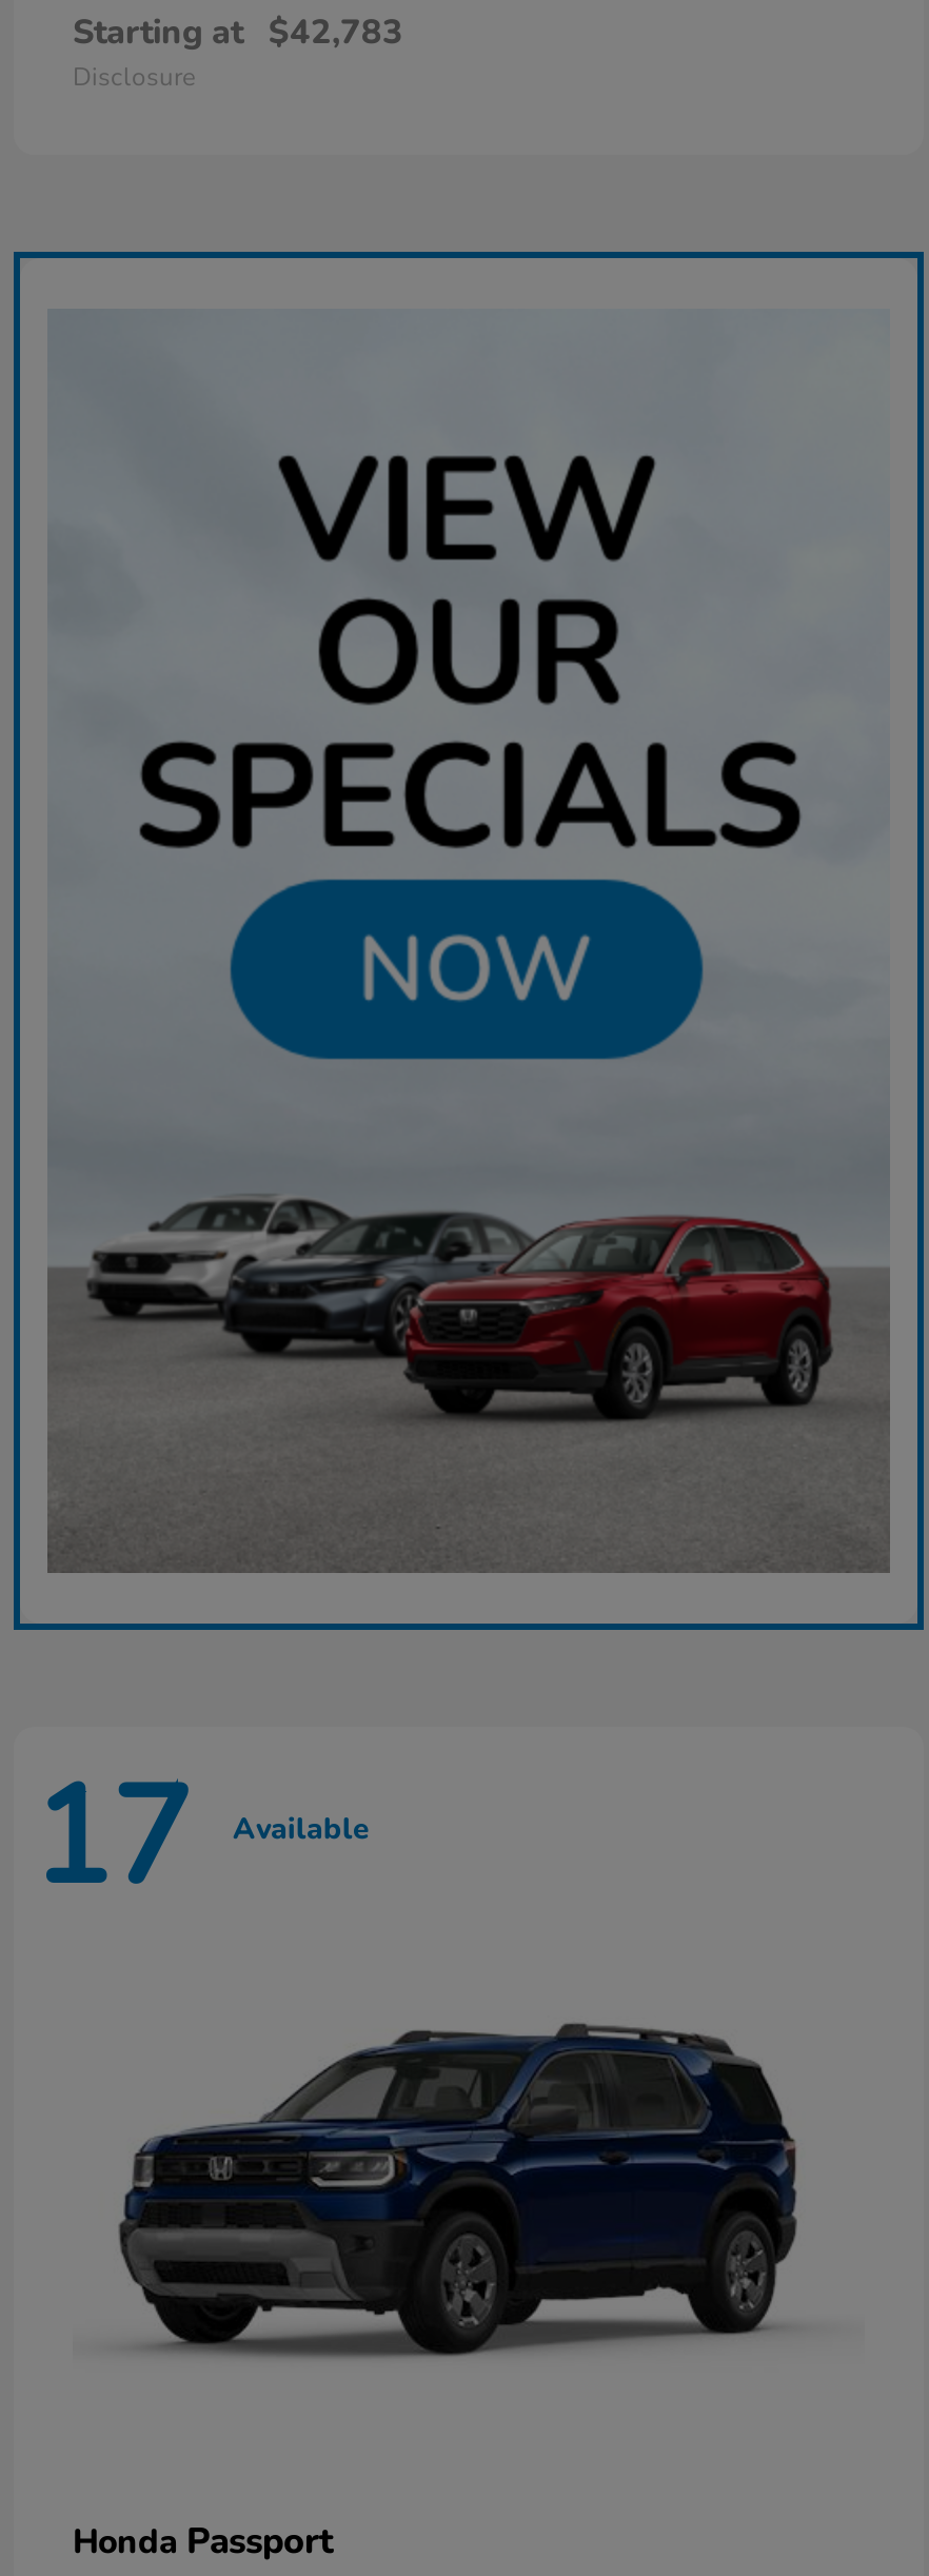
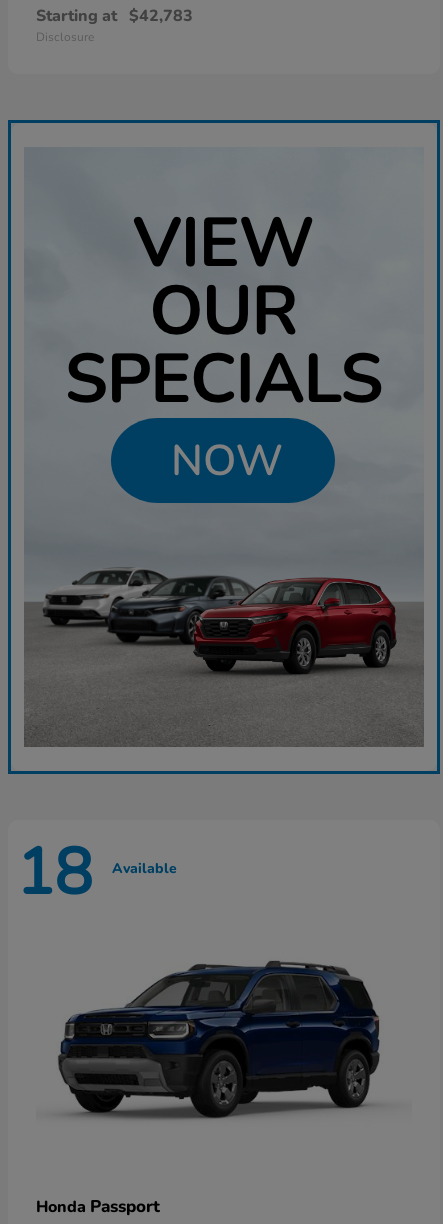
- 17 Available
+ 18 Available
